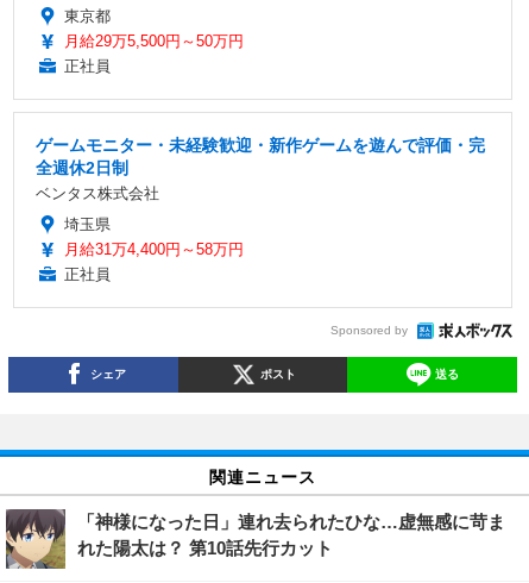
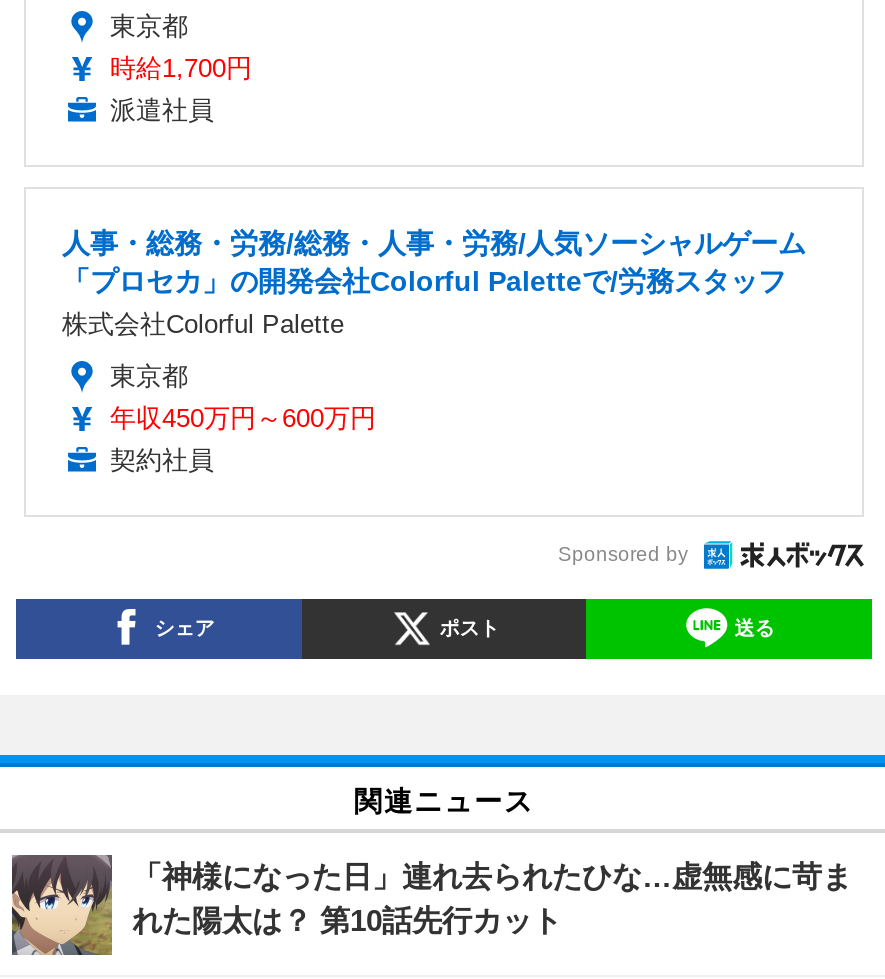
- 月給29万5,500円～50万円
- 正社員
+ 時給1,700円
+ 派遣社員

- ゲームモニター・未経験歓迎・新作ゲームを遊んで評価・完
- 全週休2日制
- ベンタス株式会社
+ 人事・総務・労務/総務・人事・労務/人気ソーシャルゲーム
+ 「プロセカ」の開発会社Colorful Paletteで/労務スタッフ
+ 株式会社Colorful Palette

- 埼玉県
- 月給31万4,400円～58万円
- 正社員
+ 東京都
+ 年収450万円～600万円
+ 契約社員
